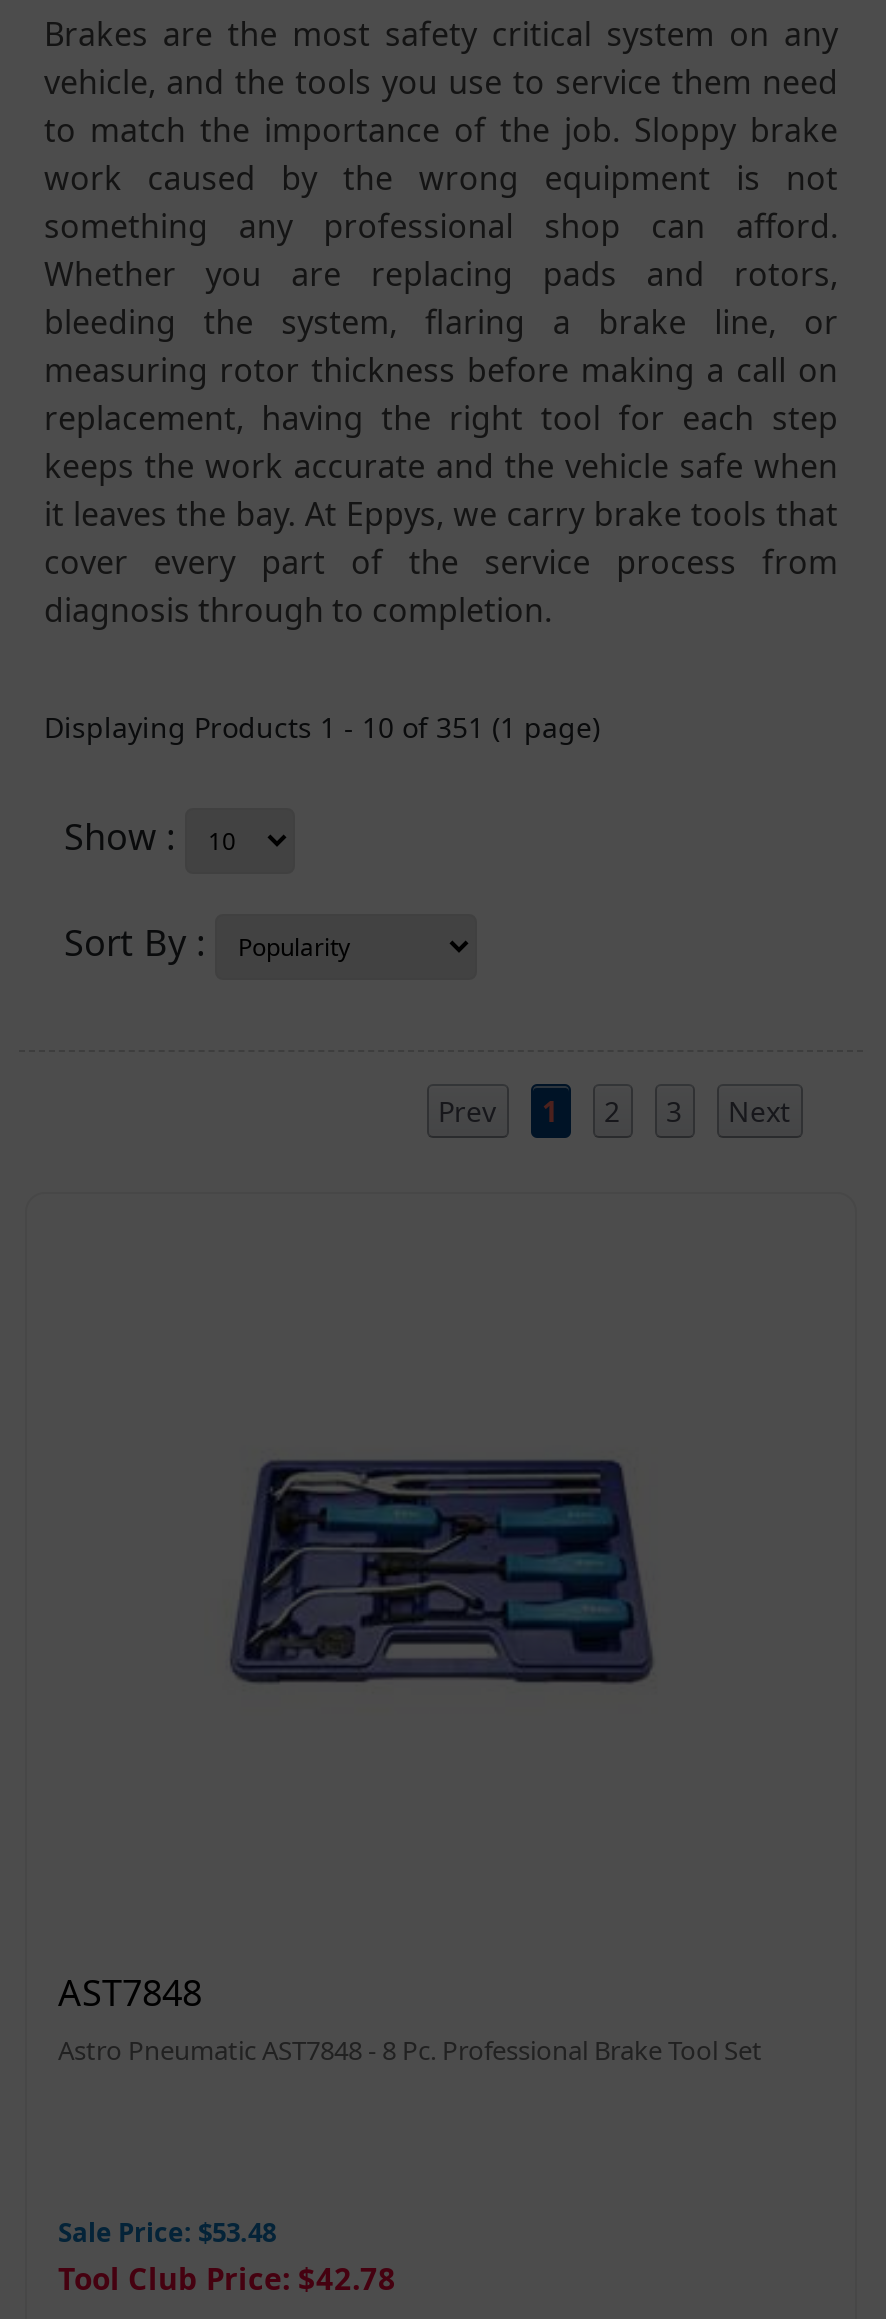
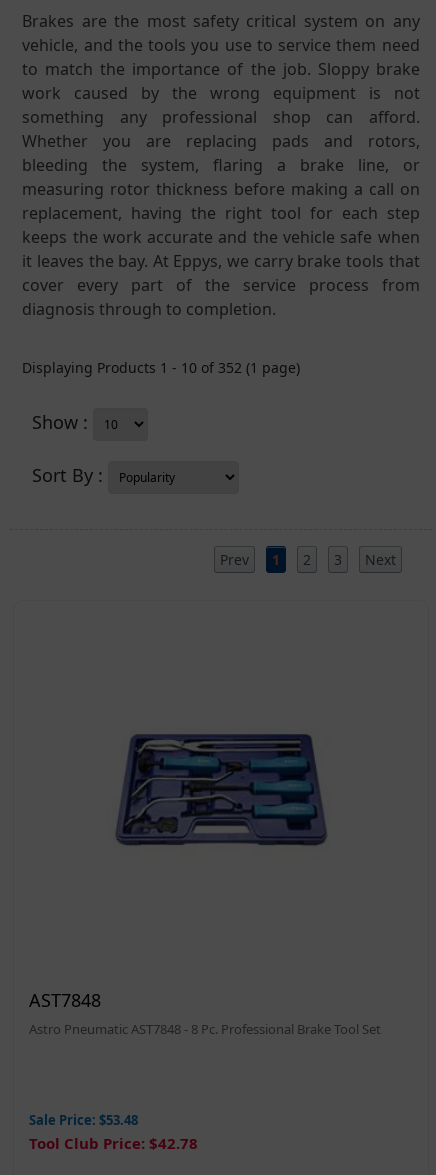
- Displaying Products 1 - 10 of 351 (1 page)
+ Displaying Products 1 - 10 of 352 (1 page)
